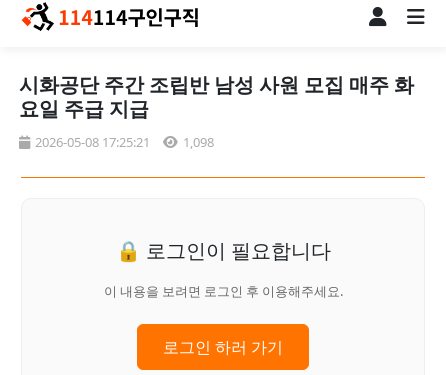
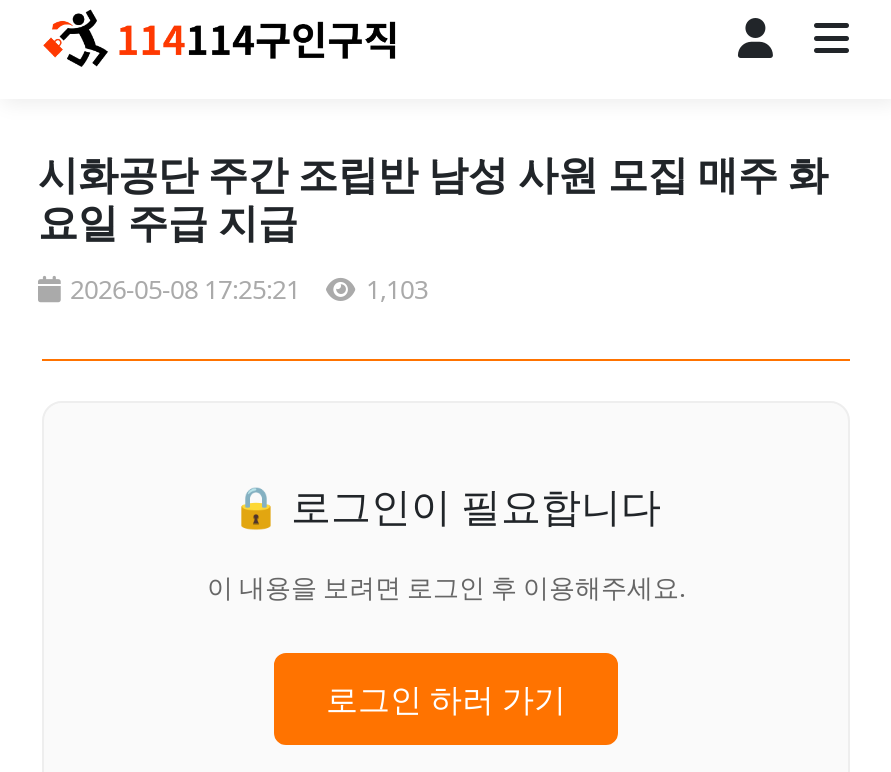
- 2026-05-08 17:25:21 1,098
+ 2026-05-08 17:25:21 1,103
